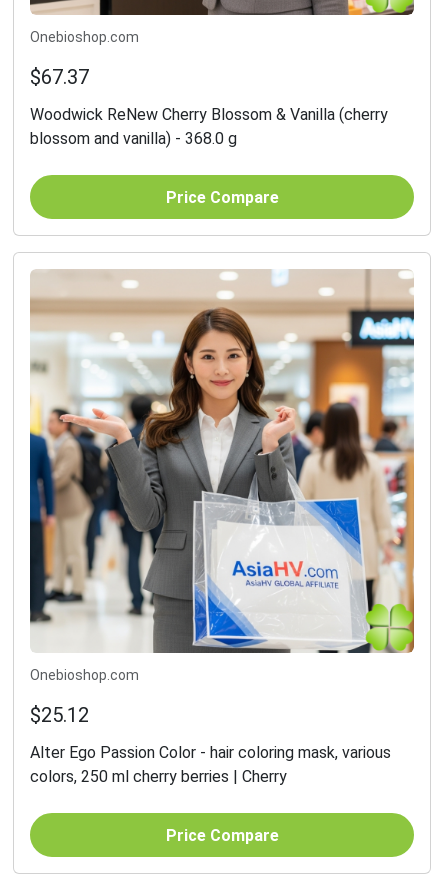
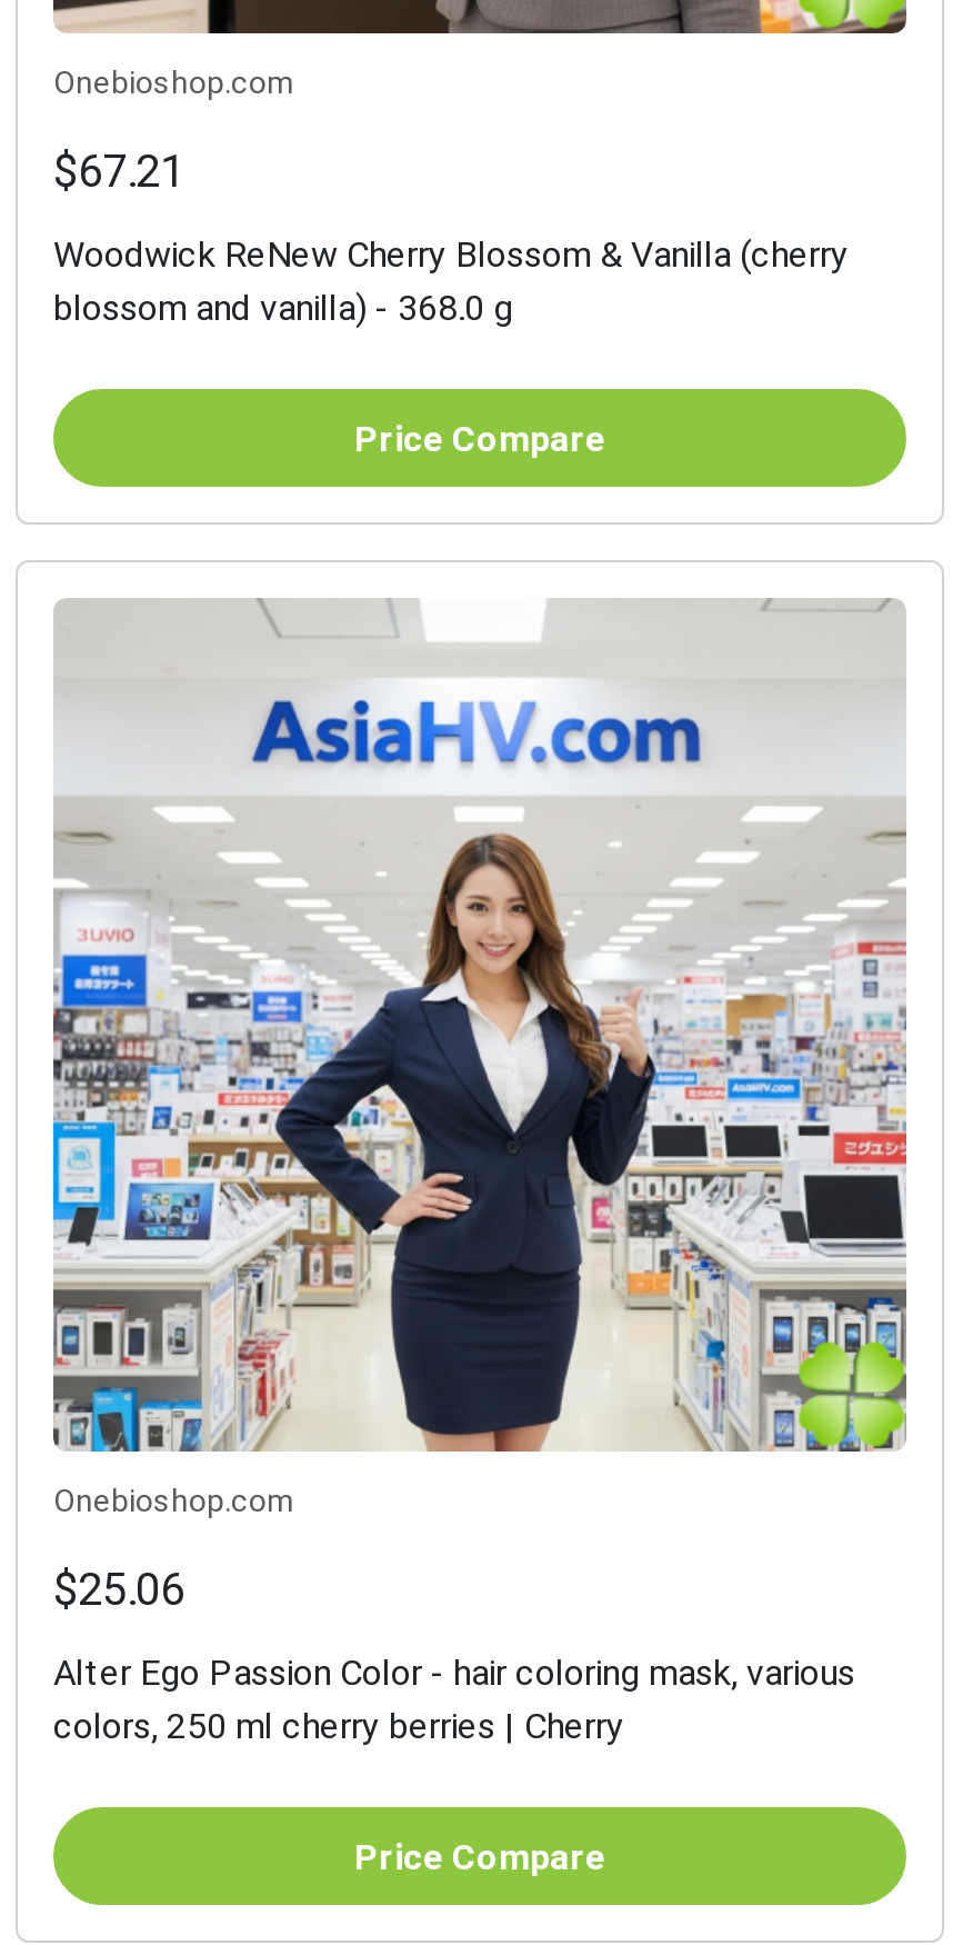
- $67.37
+ $67.21

- [image]
+ [image]

- $25.12
+ $25.06
